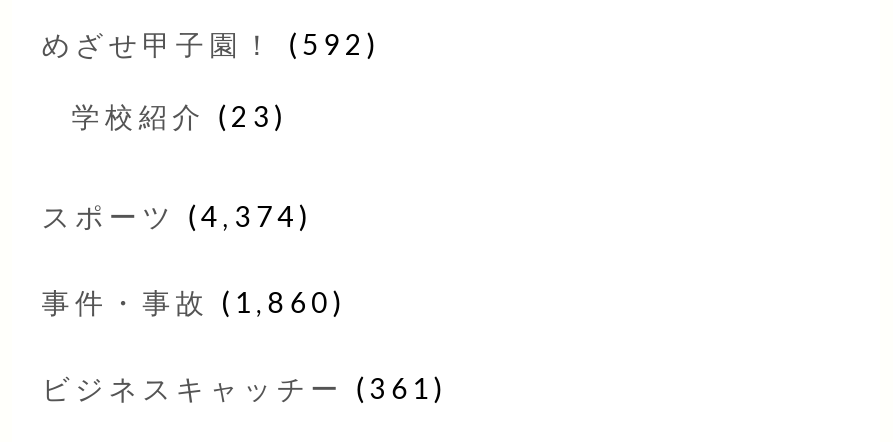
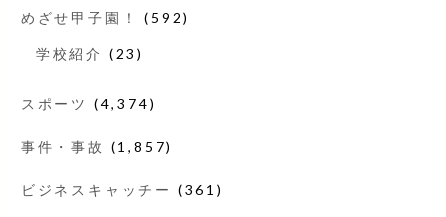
- 事件・事故(1,860)
+ 事件・事故(1,857)
